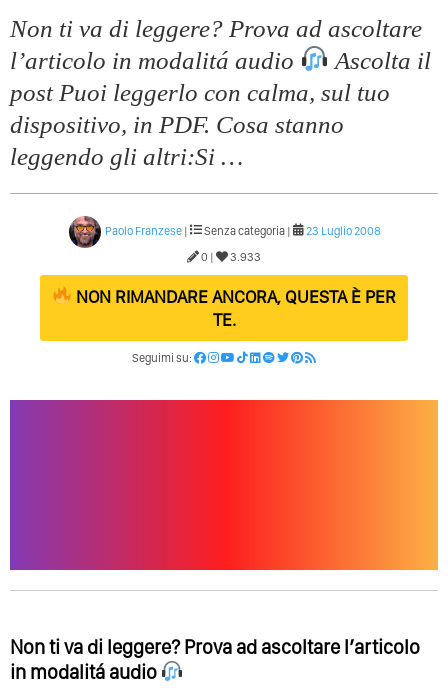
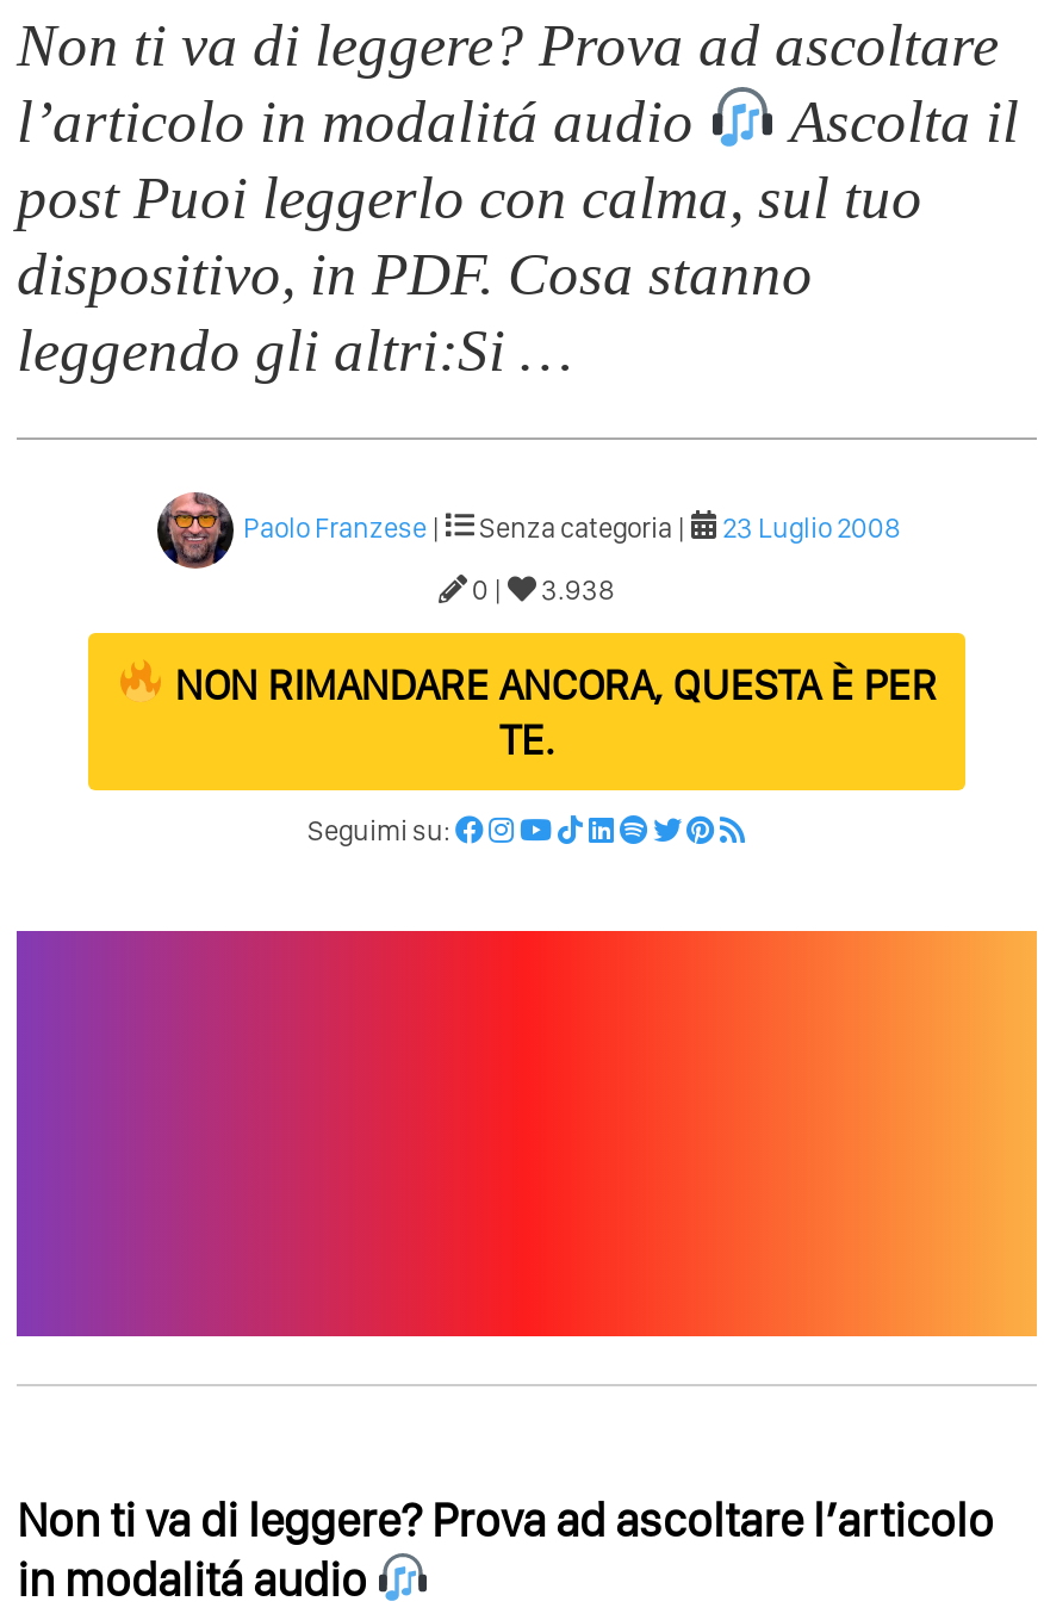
- 3.933
+ 3.938
